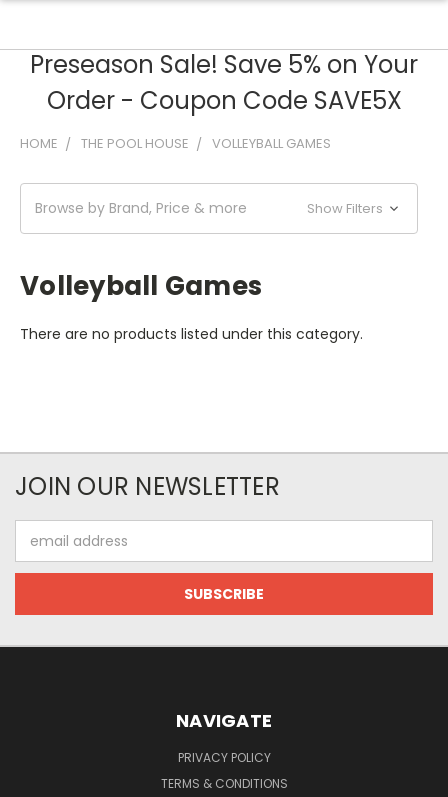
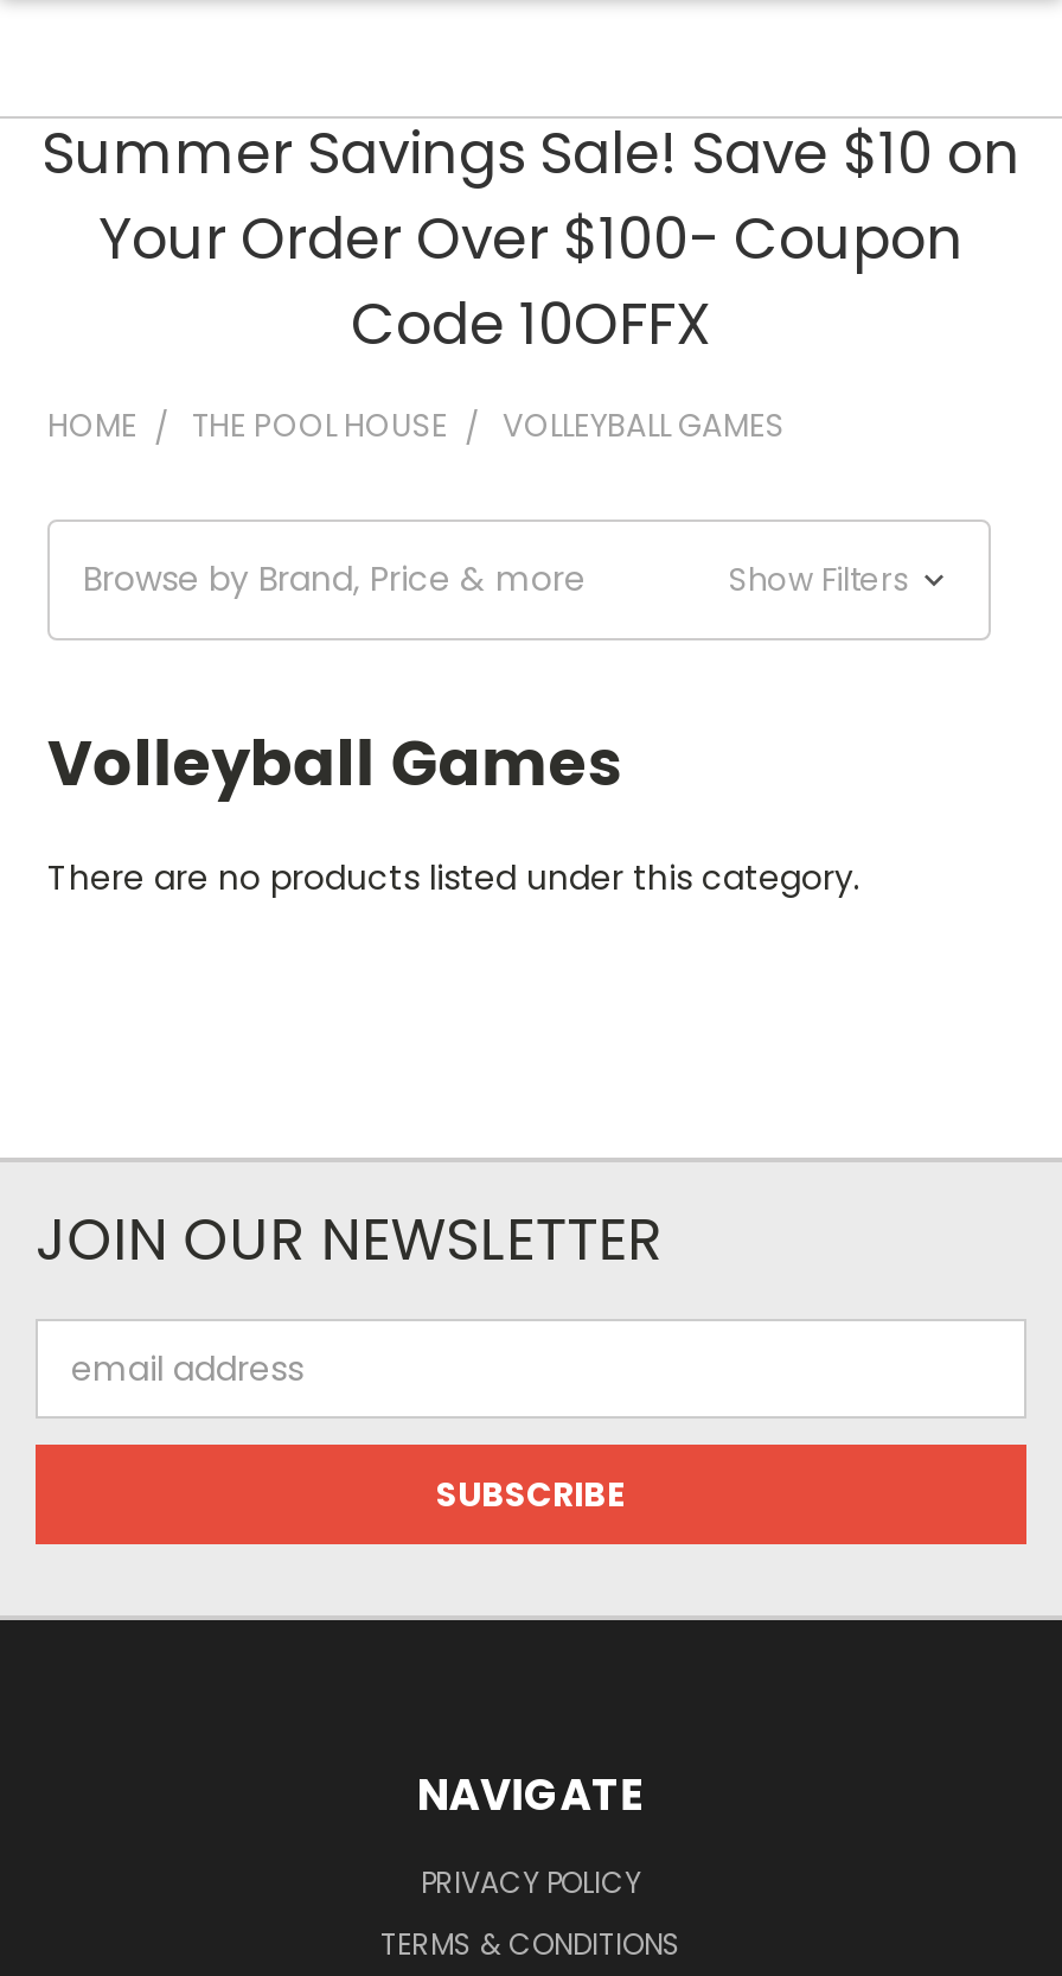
- Preseason Sale! Save 5% on Your
- Order - Coupon Code SAVE5X
+ Summer Savings Sale! Save $10 on
+ Your Order Over $100- Coupon
+ Code 10OFFX
